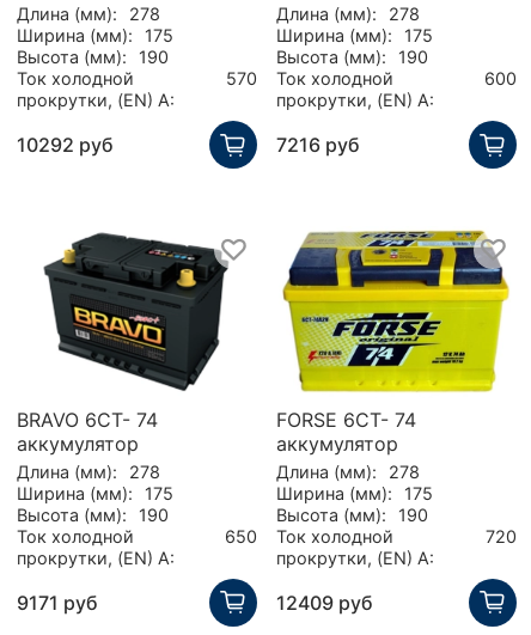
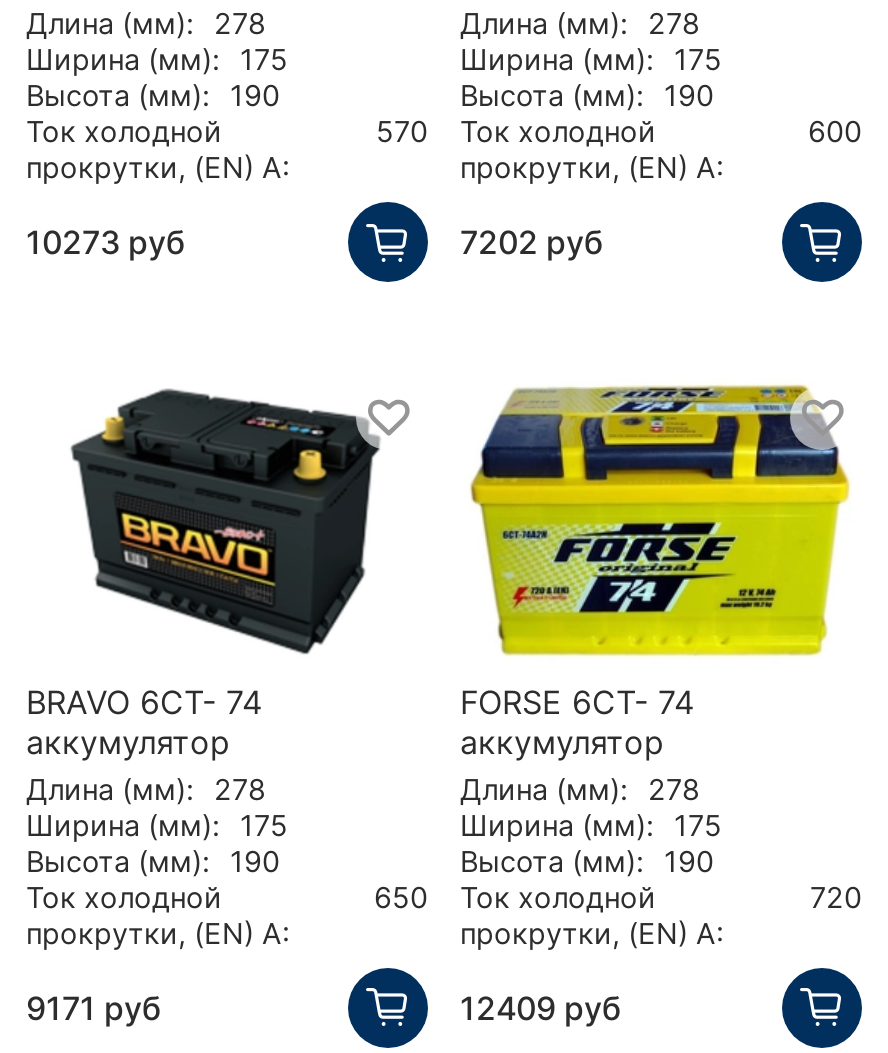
- 10292 руб
+ 10273 руб

- 7216 руб
+ 7202 руб
